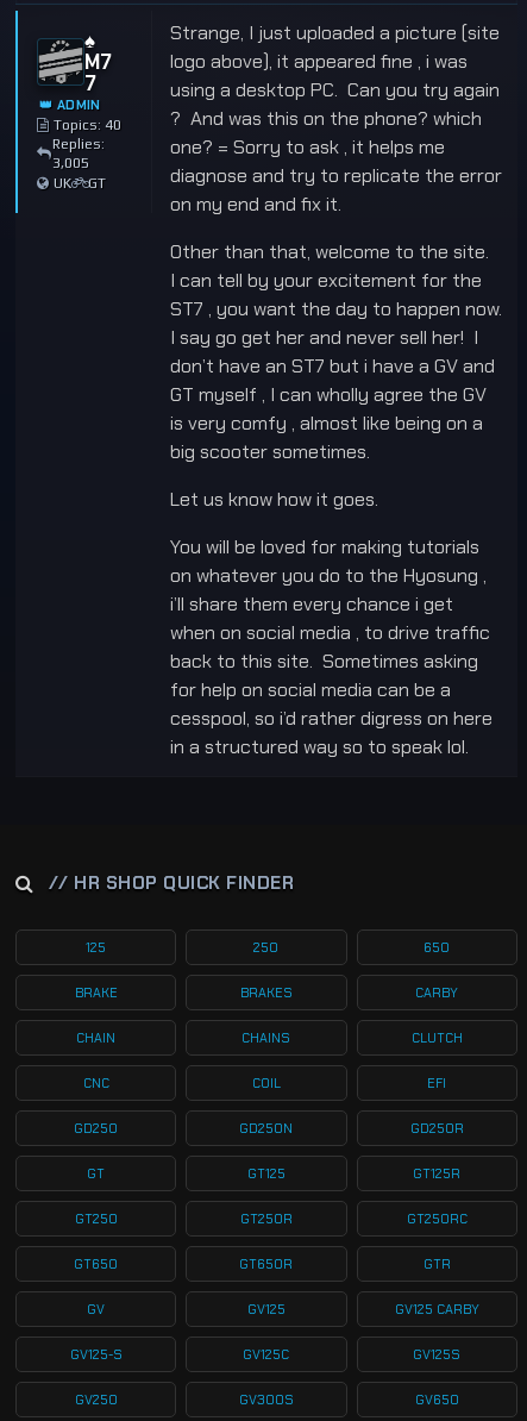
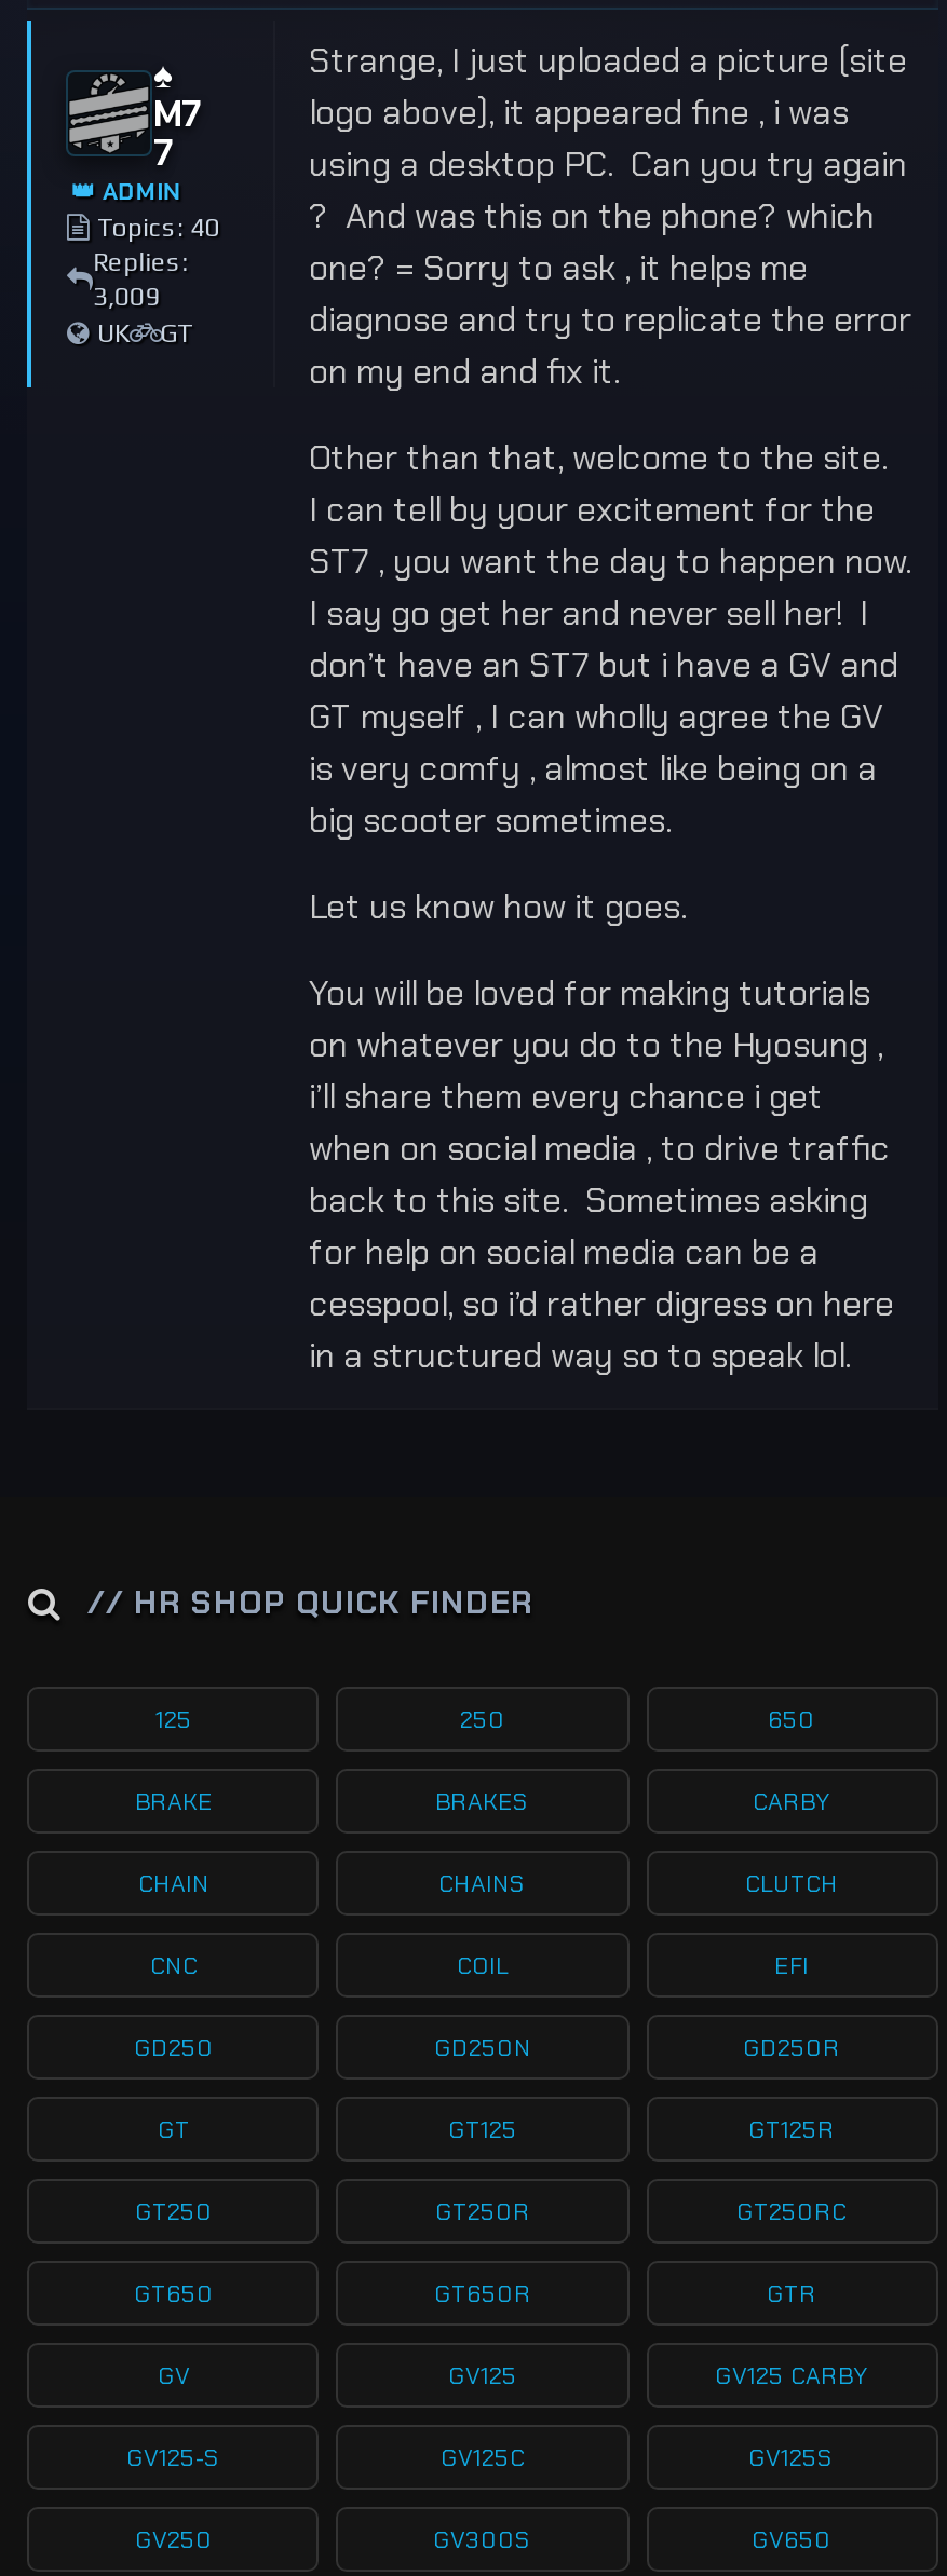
- 3,005
+ 3,009
